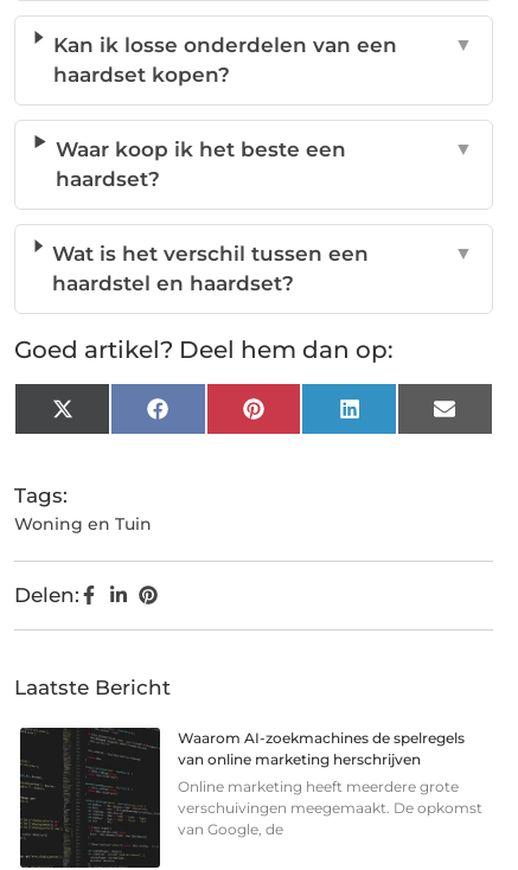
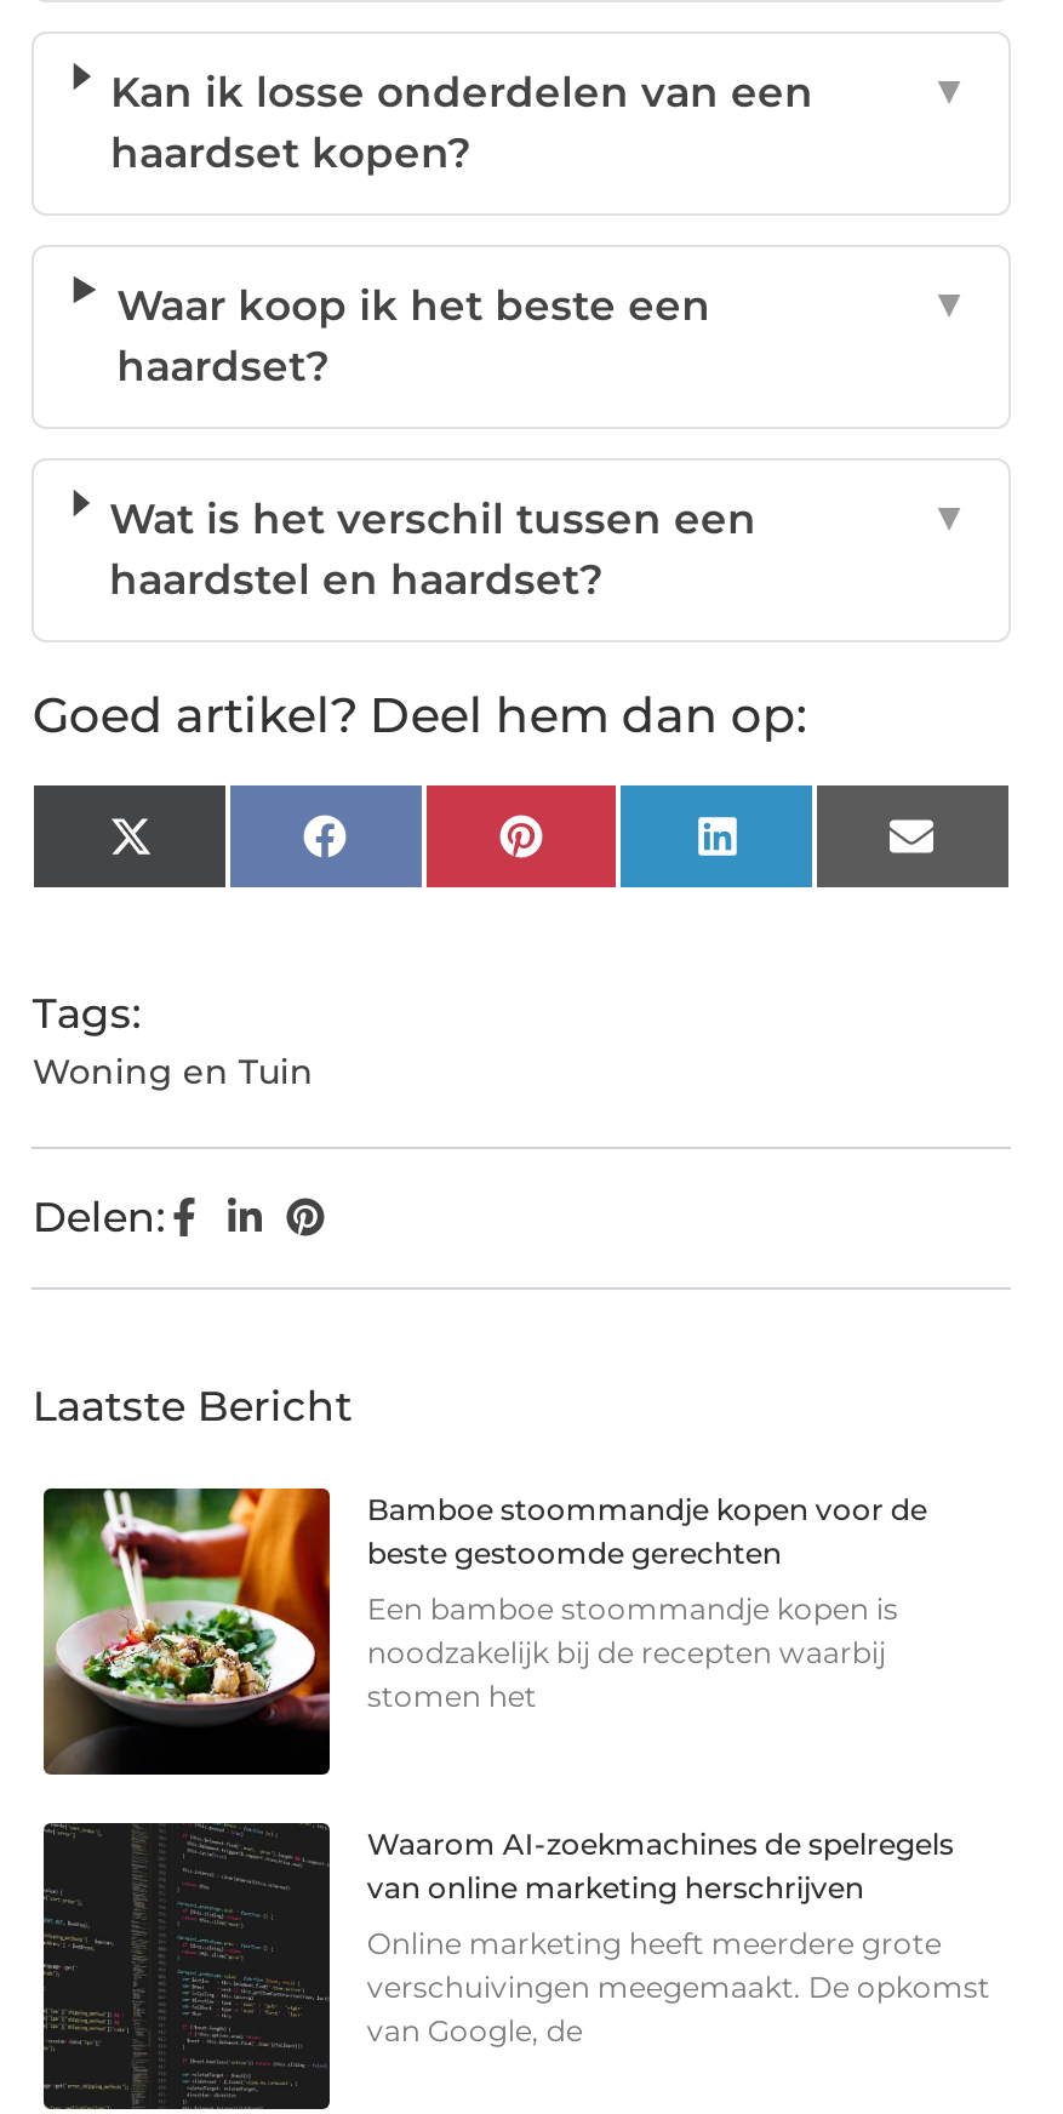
+ [image]
+ Bamboe stoommandje kopen voor de
+ beste gestoomde gerechten
+ Een bamboe stoommandje kopen is
+ noodzakelijk bij de recepten waarbij
+ stomen het
